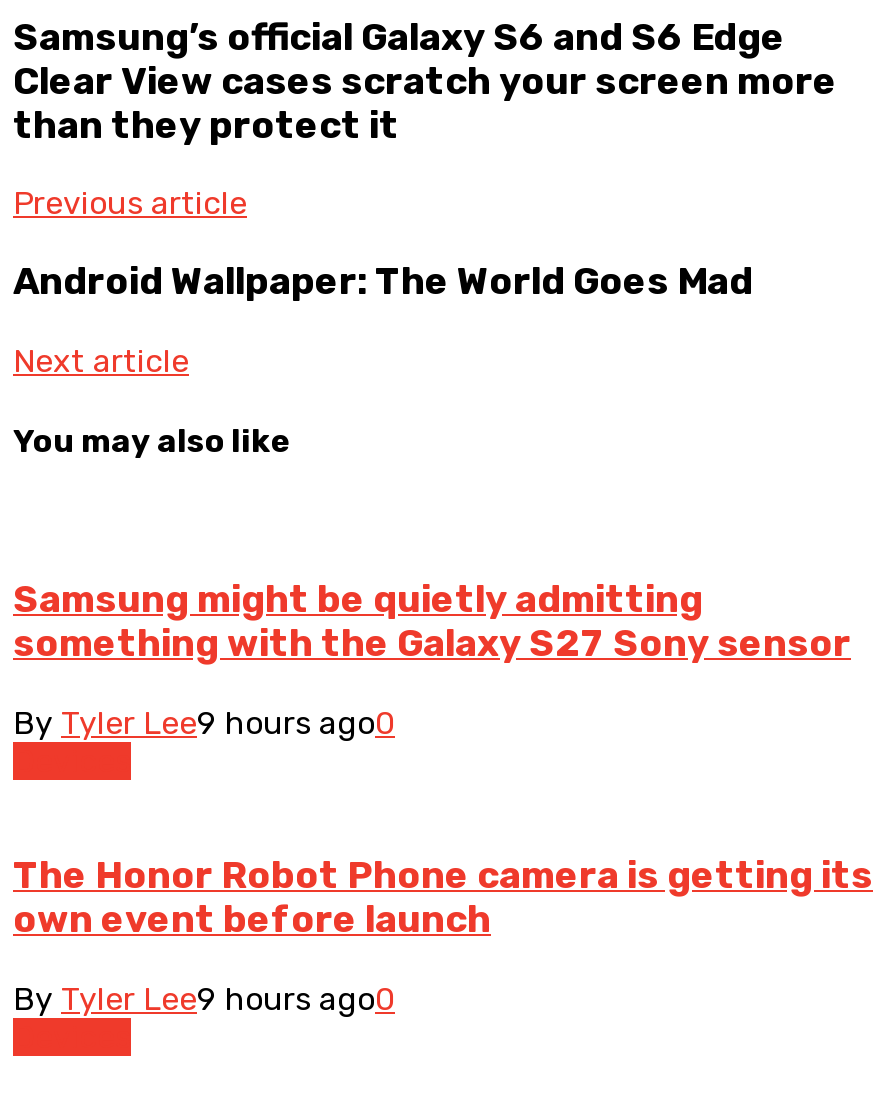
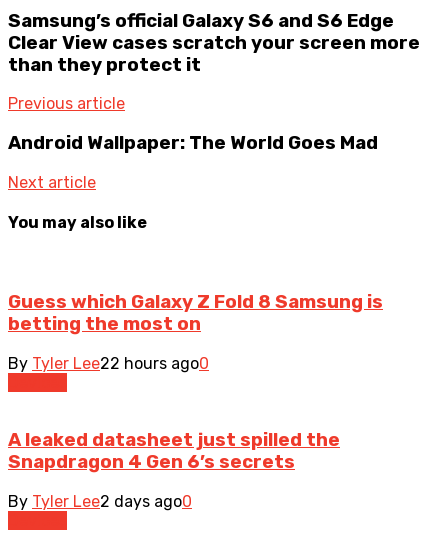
- Samsung might be quietly admitting
- something with the Galaxy S27 Sony sensor
+ Guess which Galaxy Z Fold 8 Samsung is
+ betting the most on

- By Tyler Lee9 hours ago0
+ By Tyler Lee22 hours ago0

- The Honor Robot Phone camera is getting its
- own event before launch
+ A leaked datasheet just spilled the
+ Snapdragon 4 Gen 6’s secrets

- By Tyler Lee9 hours ago0
+ By Tyler Lee2 days ago0
